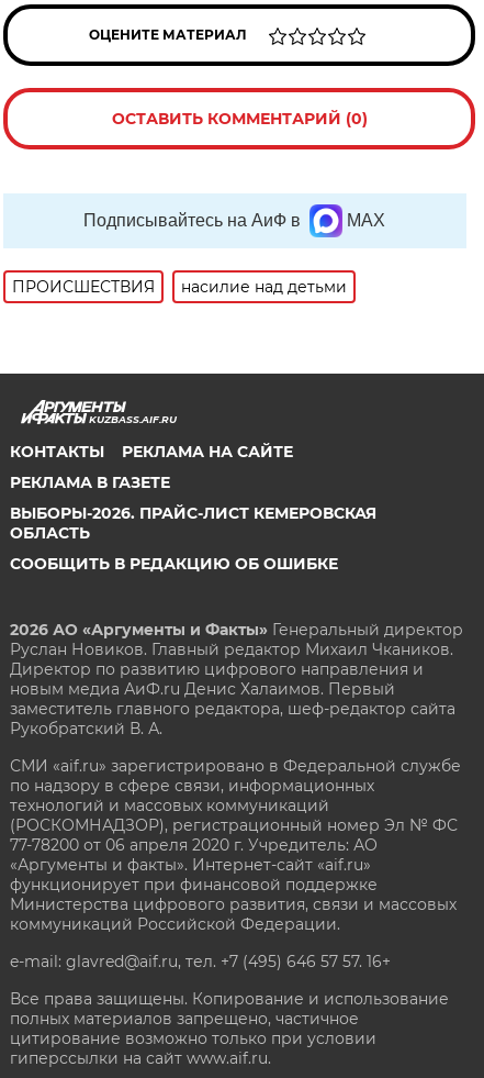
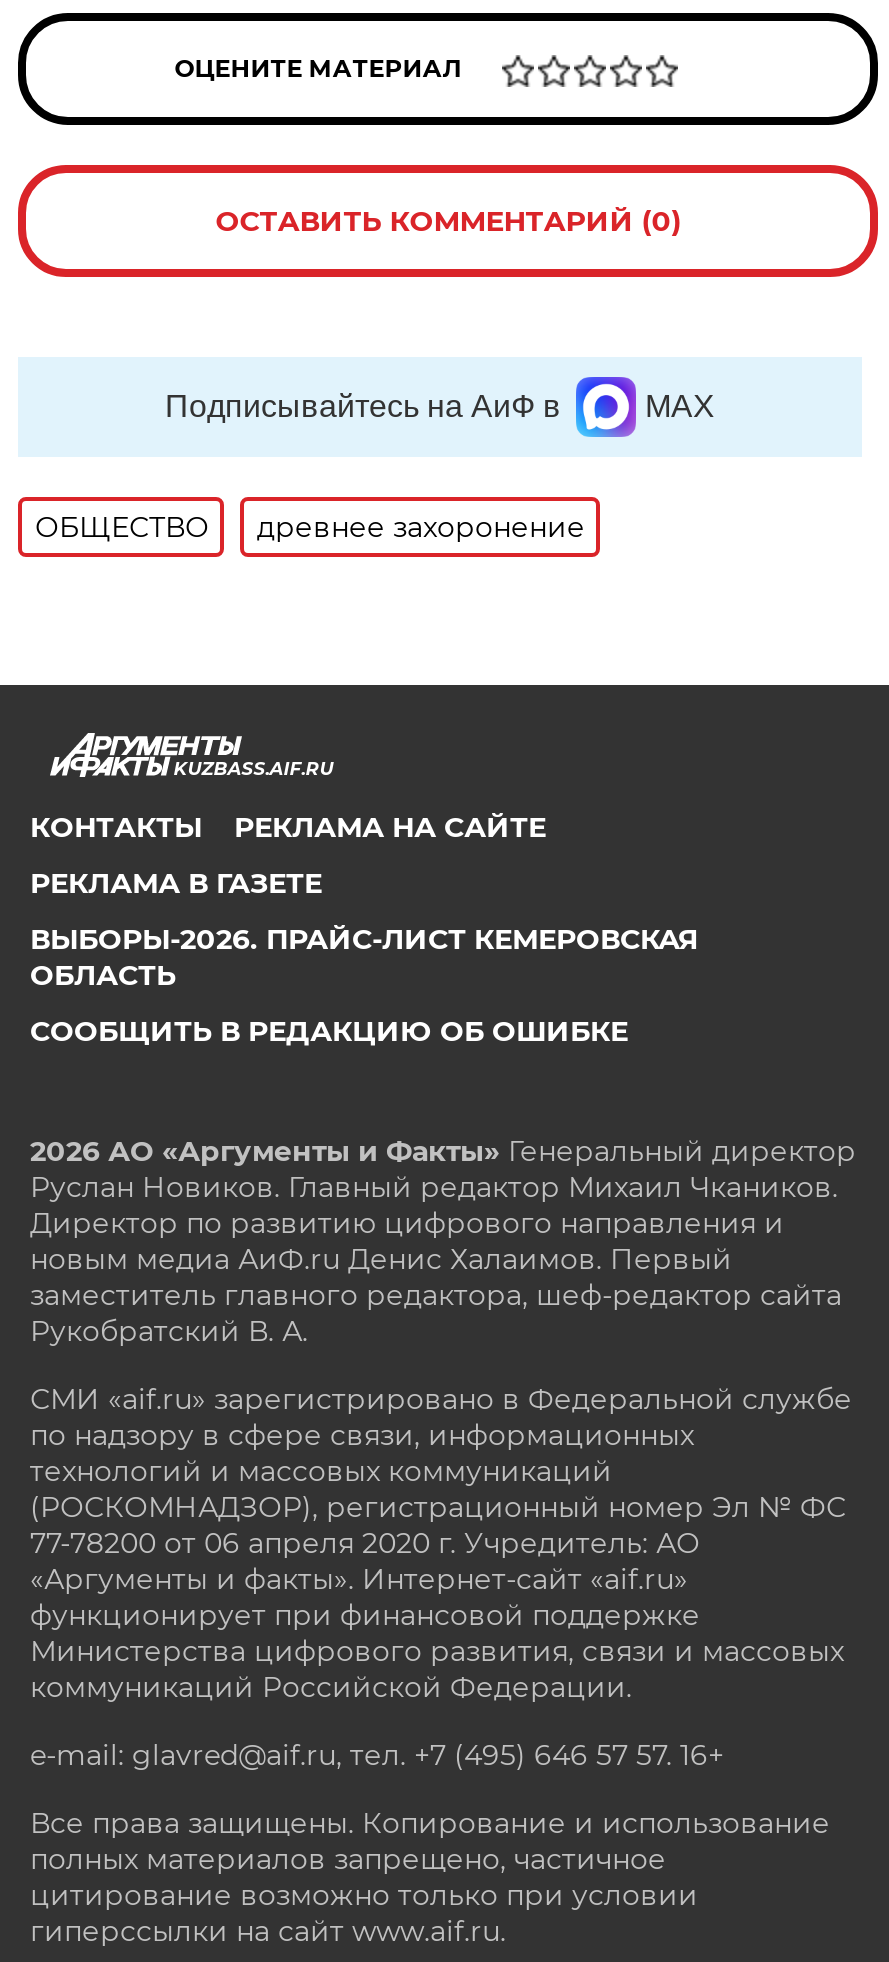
- ПРОИСШЕСТВИЯ
- насилие над детьми
+ ОБЩЕСТВО
+ древнее захоронение
